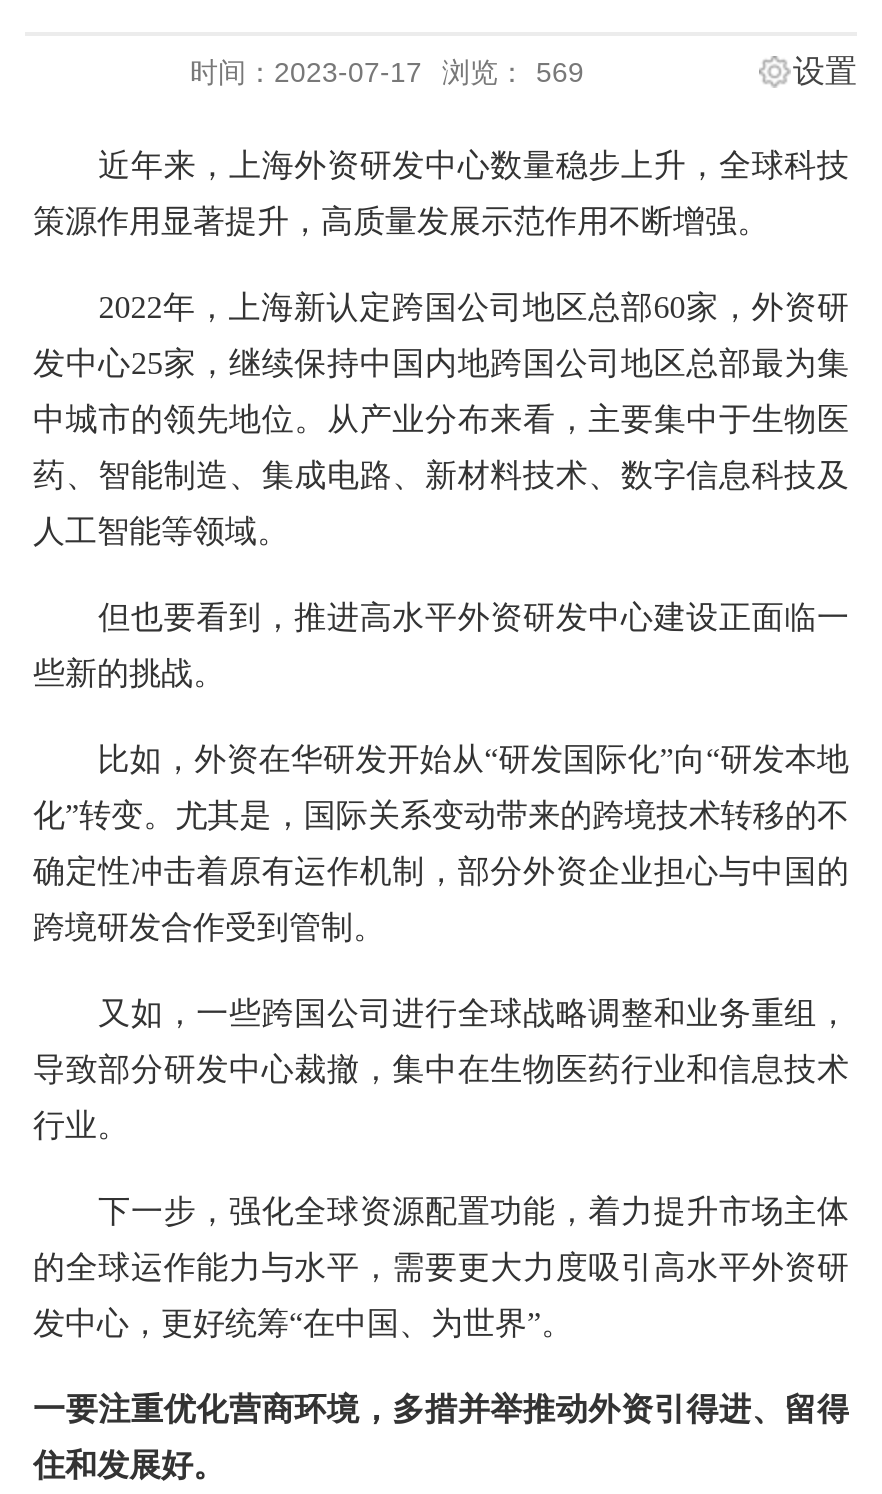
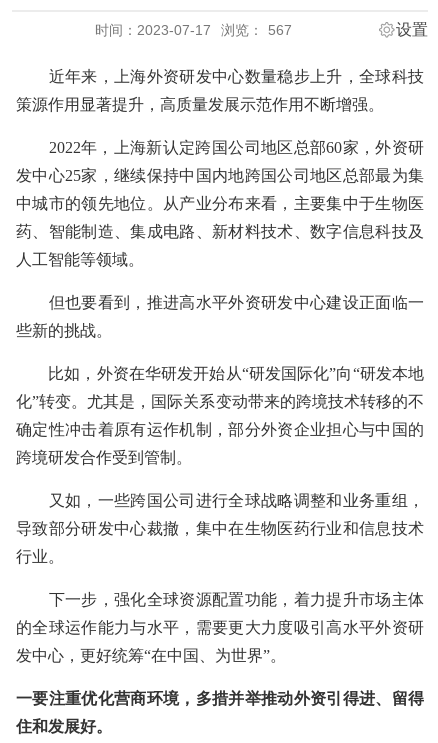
- 时间：2023-07-17 浏览： 569
+ 时间：2023-07-17 浏览： 567
